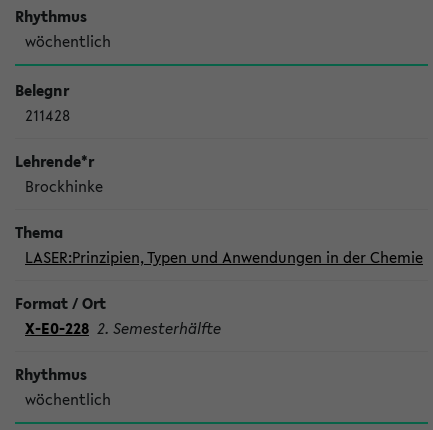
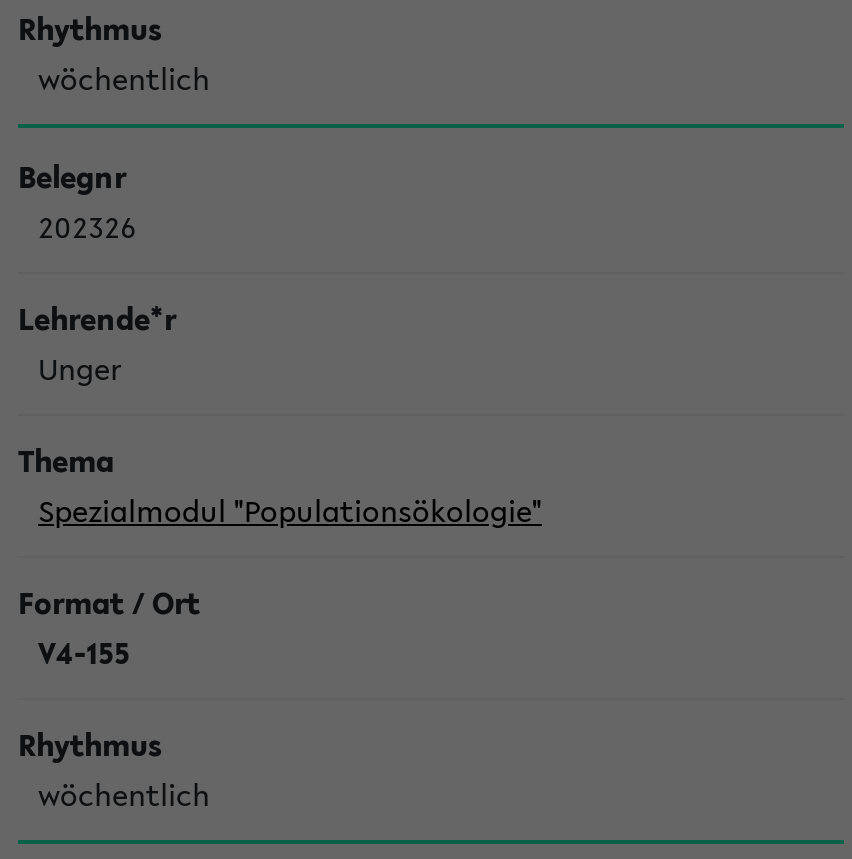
- 211428
+ 202326

- Brockhinke
+ Unger

- LASER:Prinzipien, Typen und Anwendungen in der Chemie
+ Spezialmodul "Populationsökologie"

- X-E0-228 2. Semesterhälfte
+ V4-155
